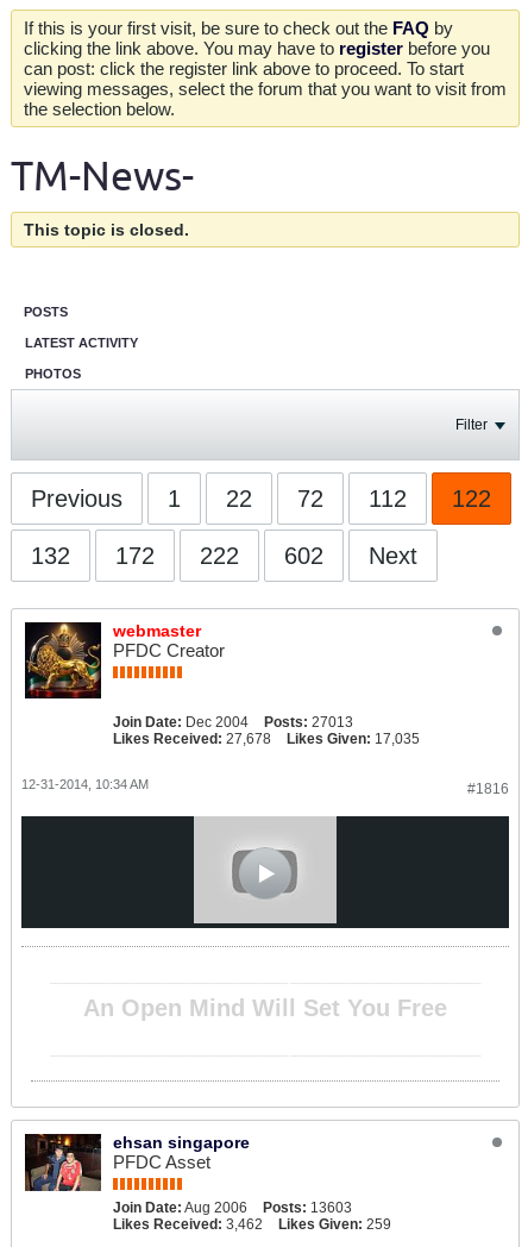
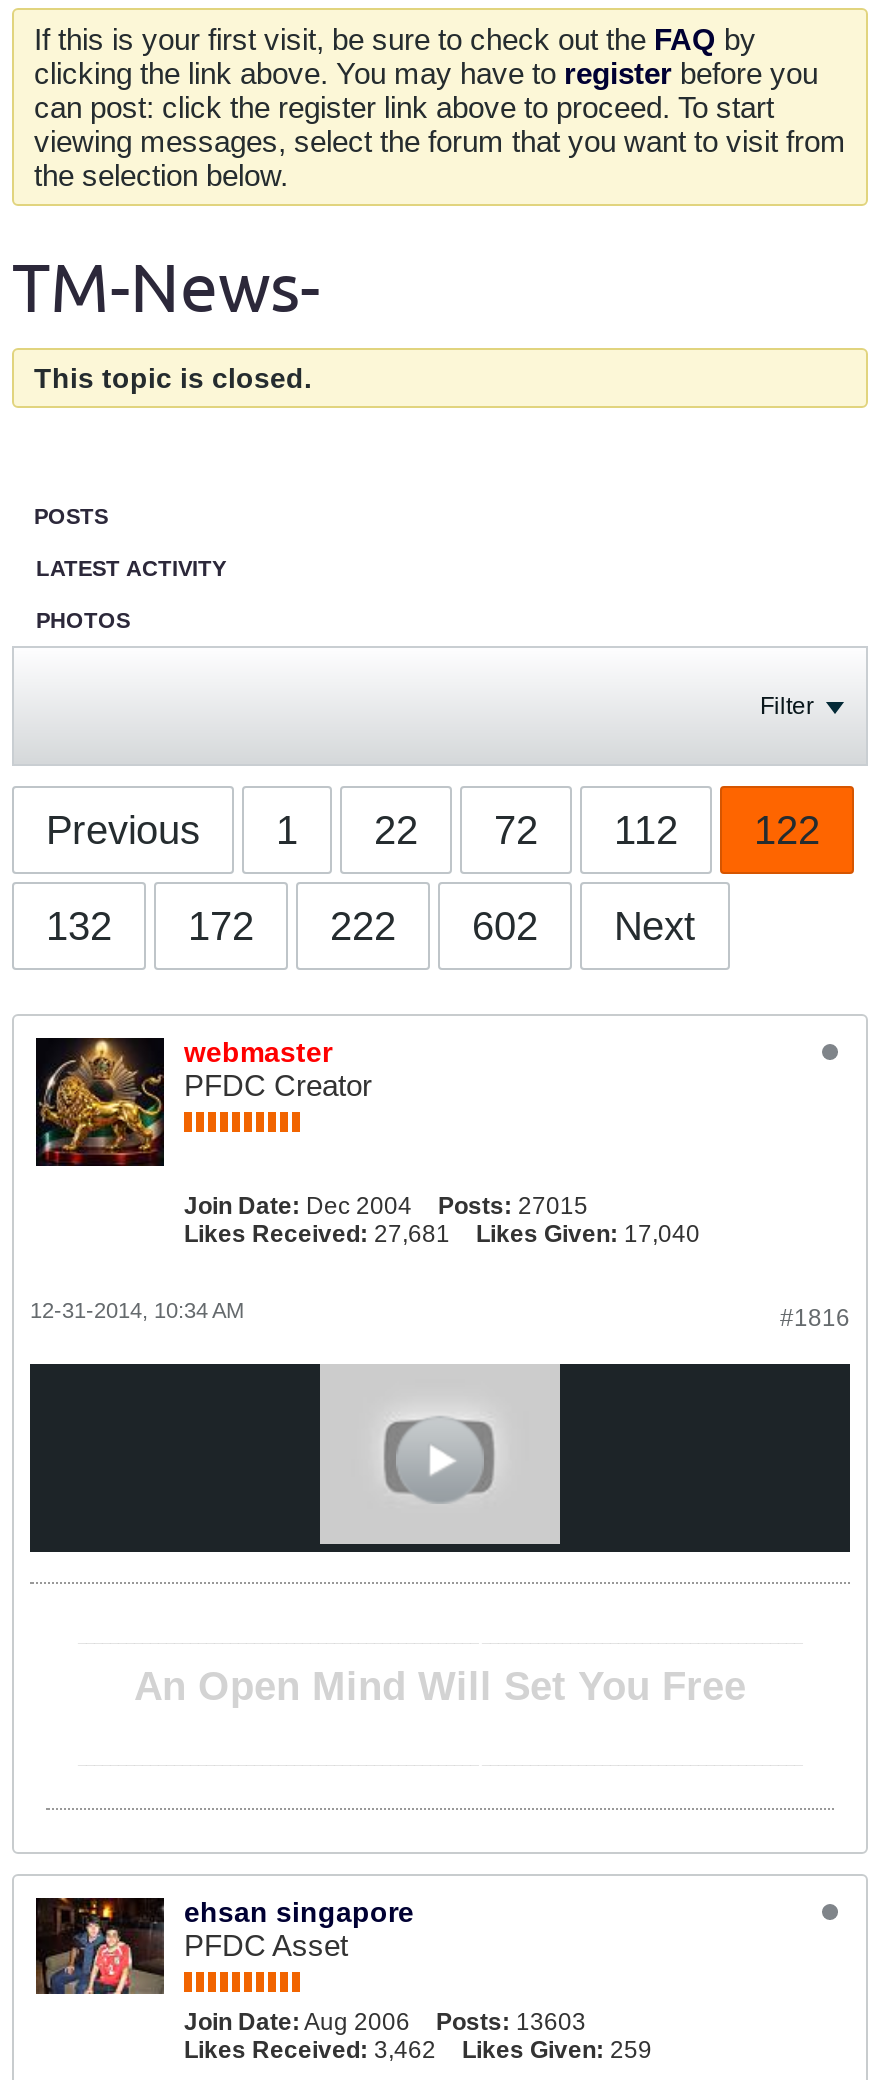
- Join Date: Dec 2004 Posts: 27013
+ Join Date: Dec 2004 Posts: 27015

- Likes Received: 27,678
+ Likes Received: 27,681

- Likes Given: 17,035
+ Likes Given: 17,040
